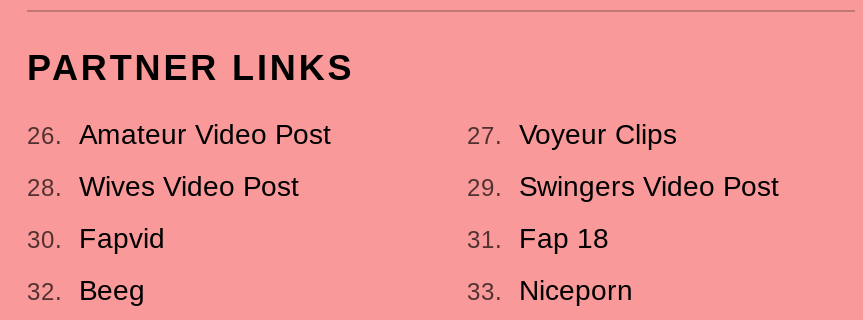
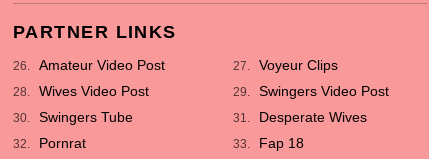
- Fapvid
+ Swingers Tube

- Fap 18
+ Desperate Wives

- Beeg
+ Pornrat

- Niceporn
+ Fap 18
